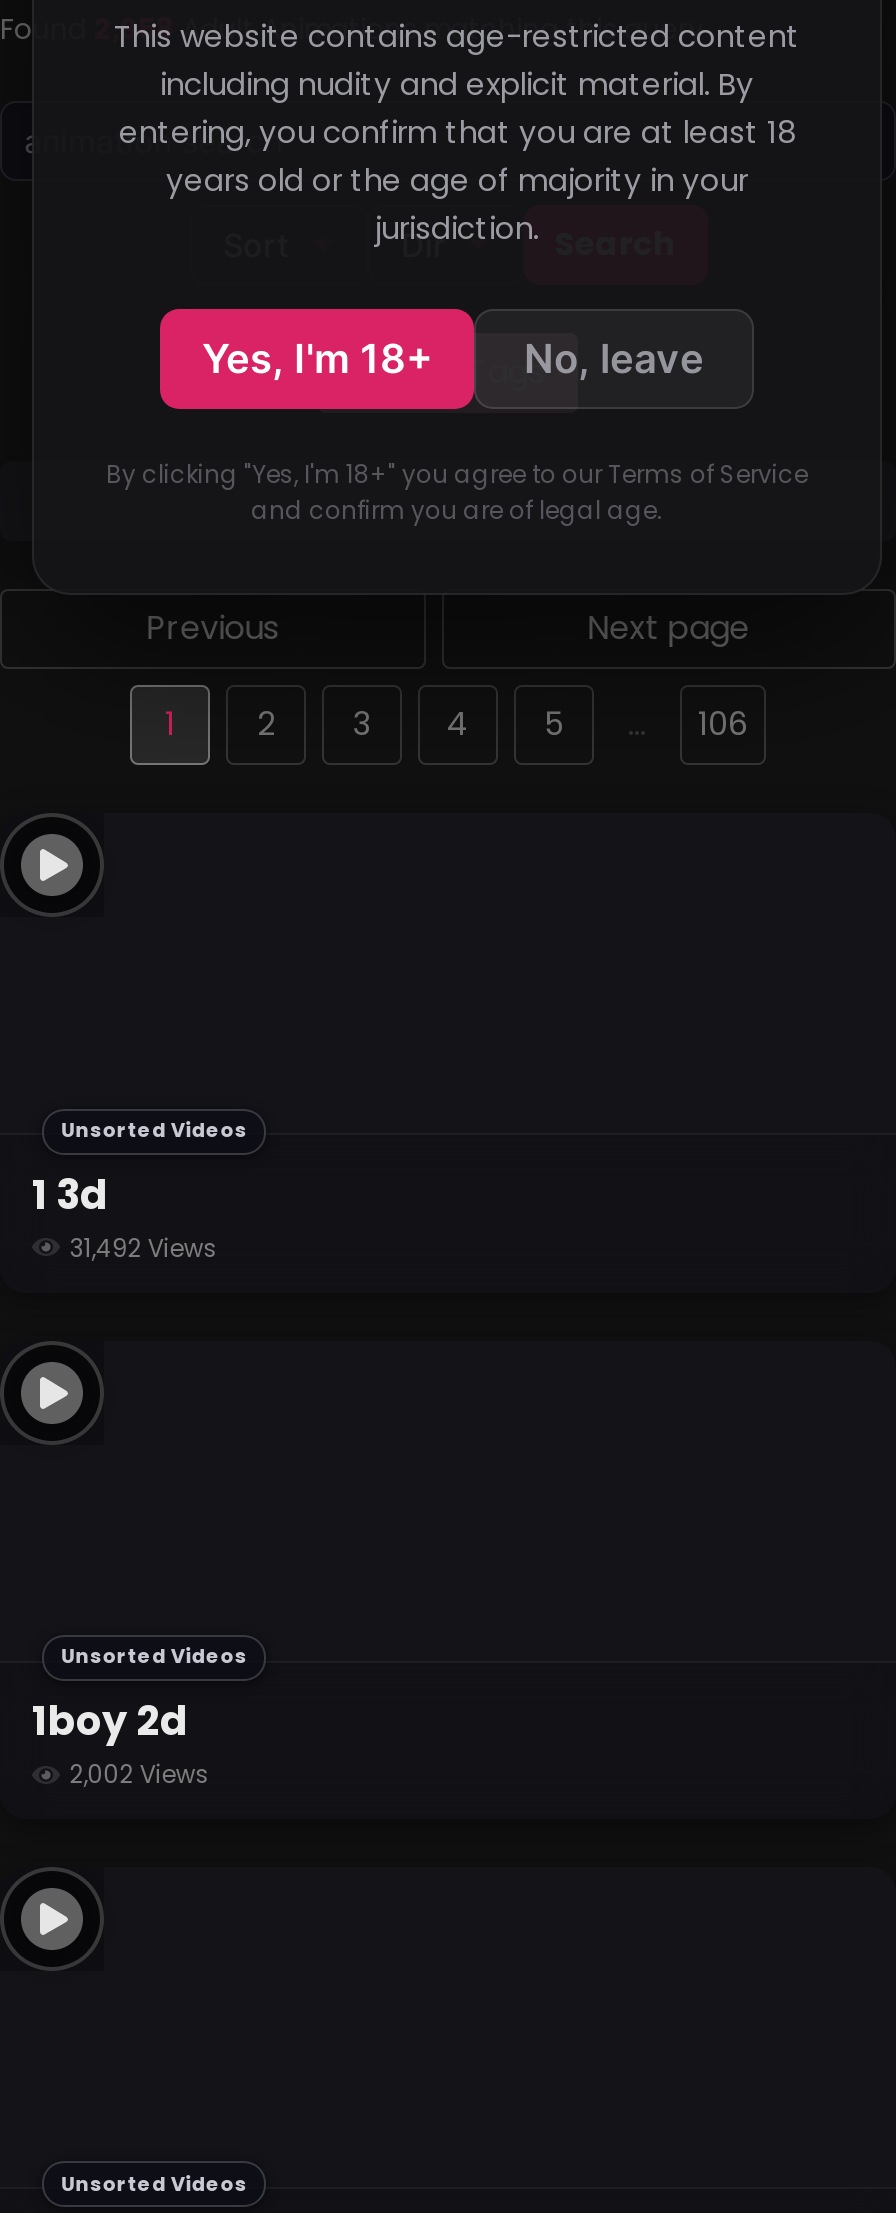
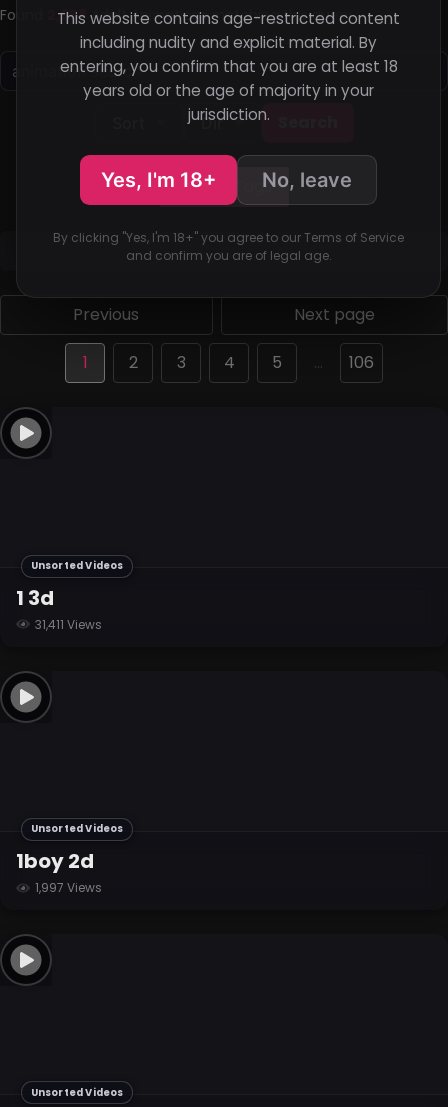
- 31,492 Views
+ 31,411 Views

- 2,002 Views
+ 1,997 Views
